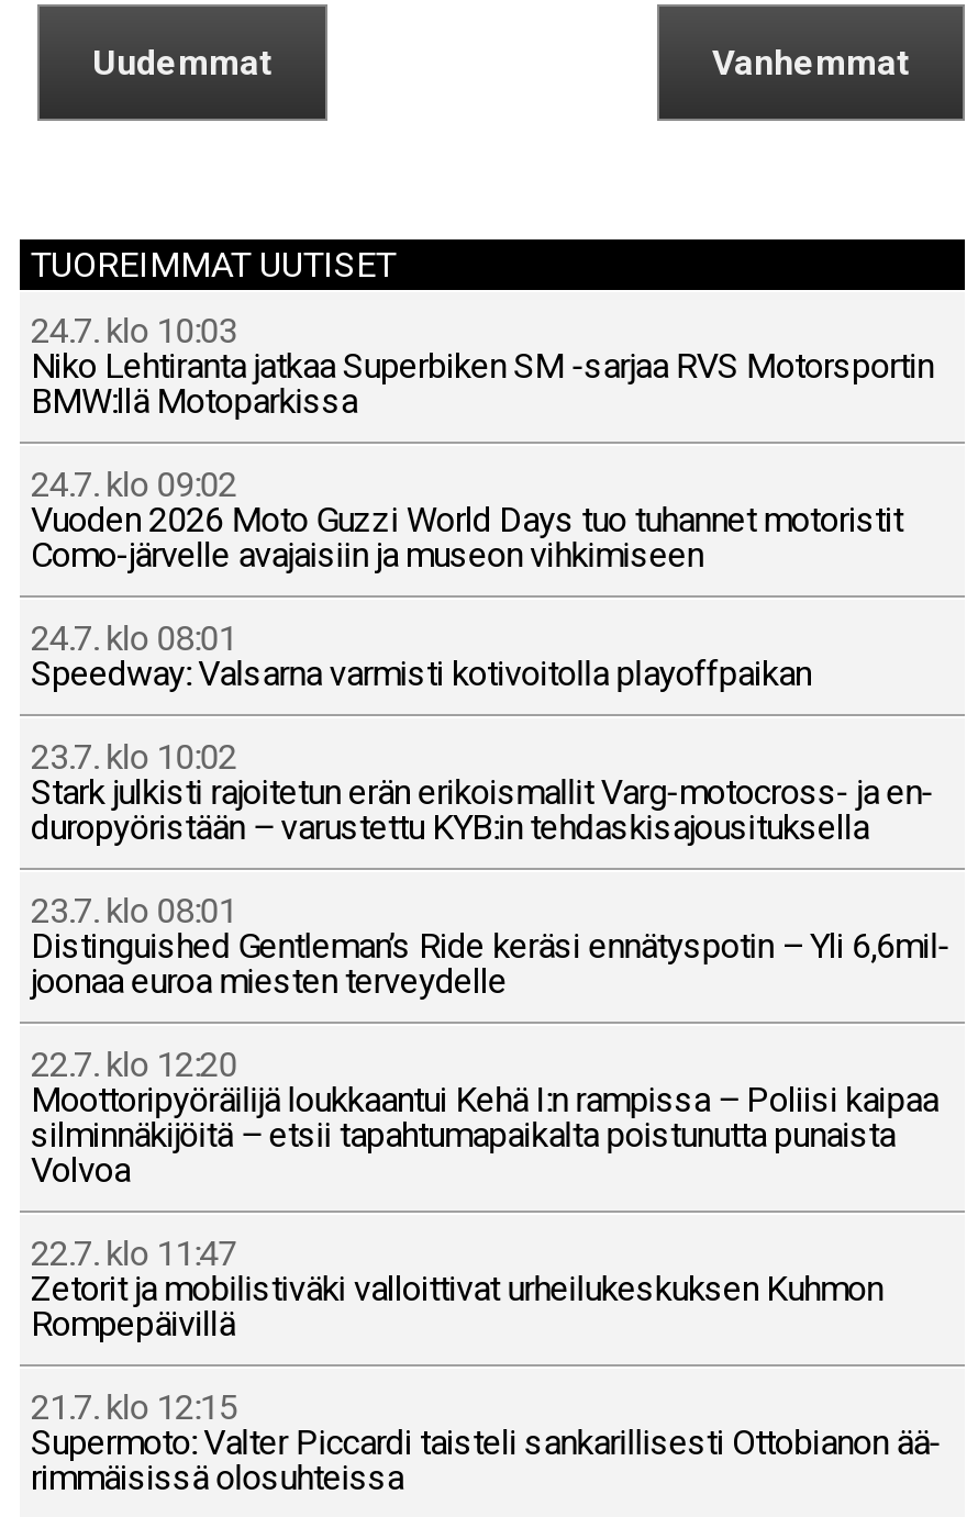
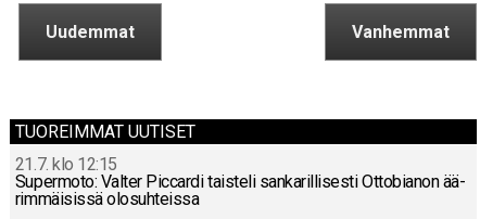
- 24.7. klo 10:03
- Niko Lehtiranta jatkaa Superbiken SM -sarjaa RVS Motorsportin
- BMW:llä Motoparkissa
- 24.7. klo 09:02
- Vuoden 2026 Moto Guzzi World Days tuo tuhannet motoristit
- Como-järvelle avajaisiin ja museon vihkimiseen
- 24.7. klo 08:01
- Speedway: Valsarna varmisti kotivoitolla playoffpaikan
- 23.7. klo 10:02
- Stark julkisti rajoitetun erän erikoismallit Varg-motocross- ja en
- duropyöristään – varustettu KYB:in tehdaskisajousituksella
- 23.7. klo 08:01
- Distinguished Gentleman’s Ride keräsi ennätyspotin – Yli 6,6mil
- joonaa euroa miesten terveydelle
- 22.7. klo 12:20
- Moottoripyöräilijä loukkaantui Kehä I:n rampissa – Poliisi kaipaa
- silminnäkijöitä – etsii tapahtumapaikalta poistunutta punaista
- Volvoa
- 22.7. klo 11:47
- Zetorit ja mobilistiväki valloittivat urheilukeskuksen Kuhmon
- Rompepäivillä
